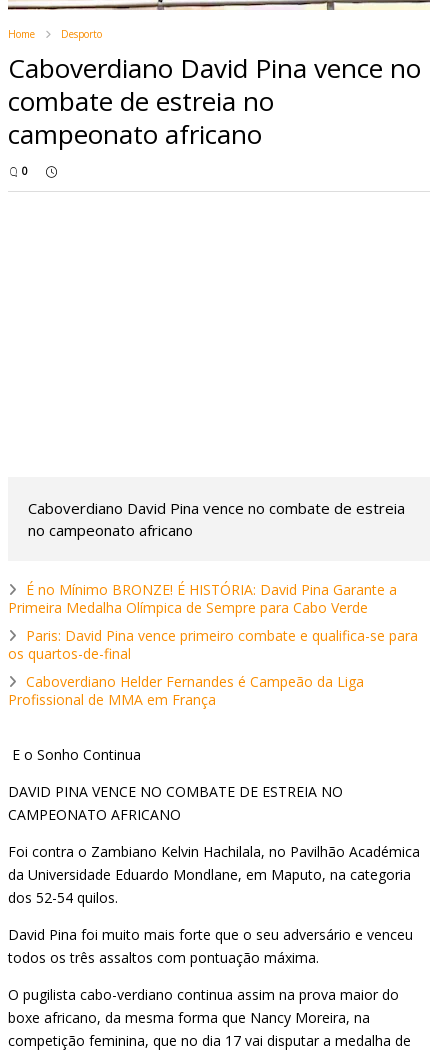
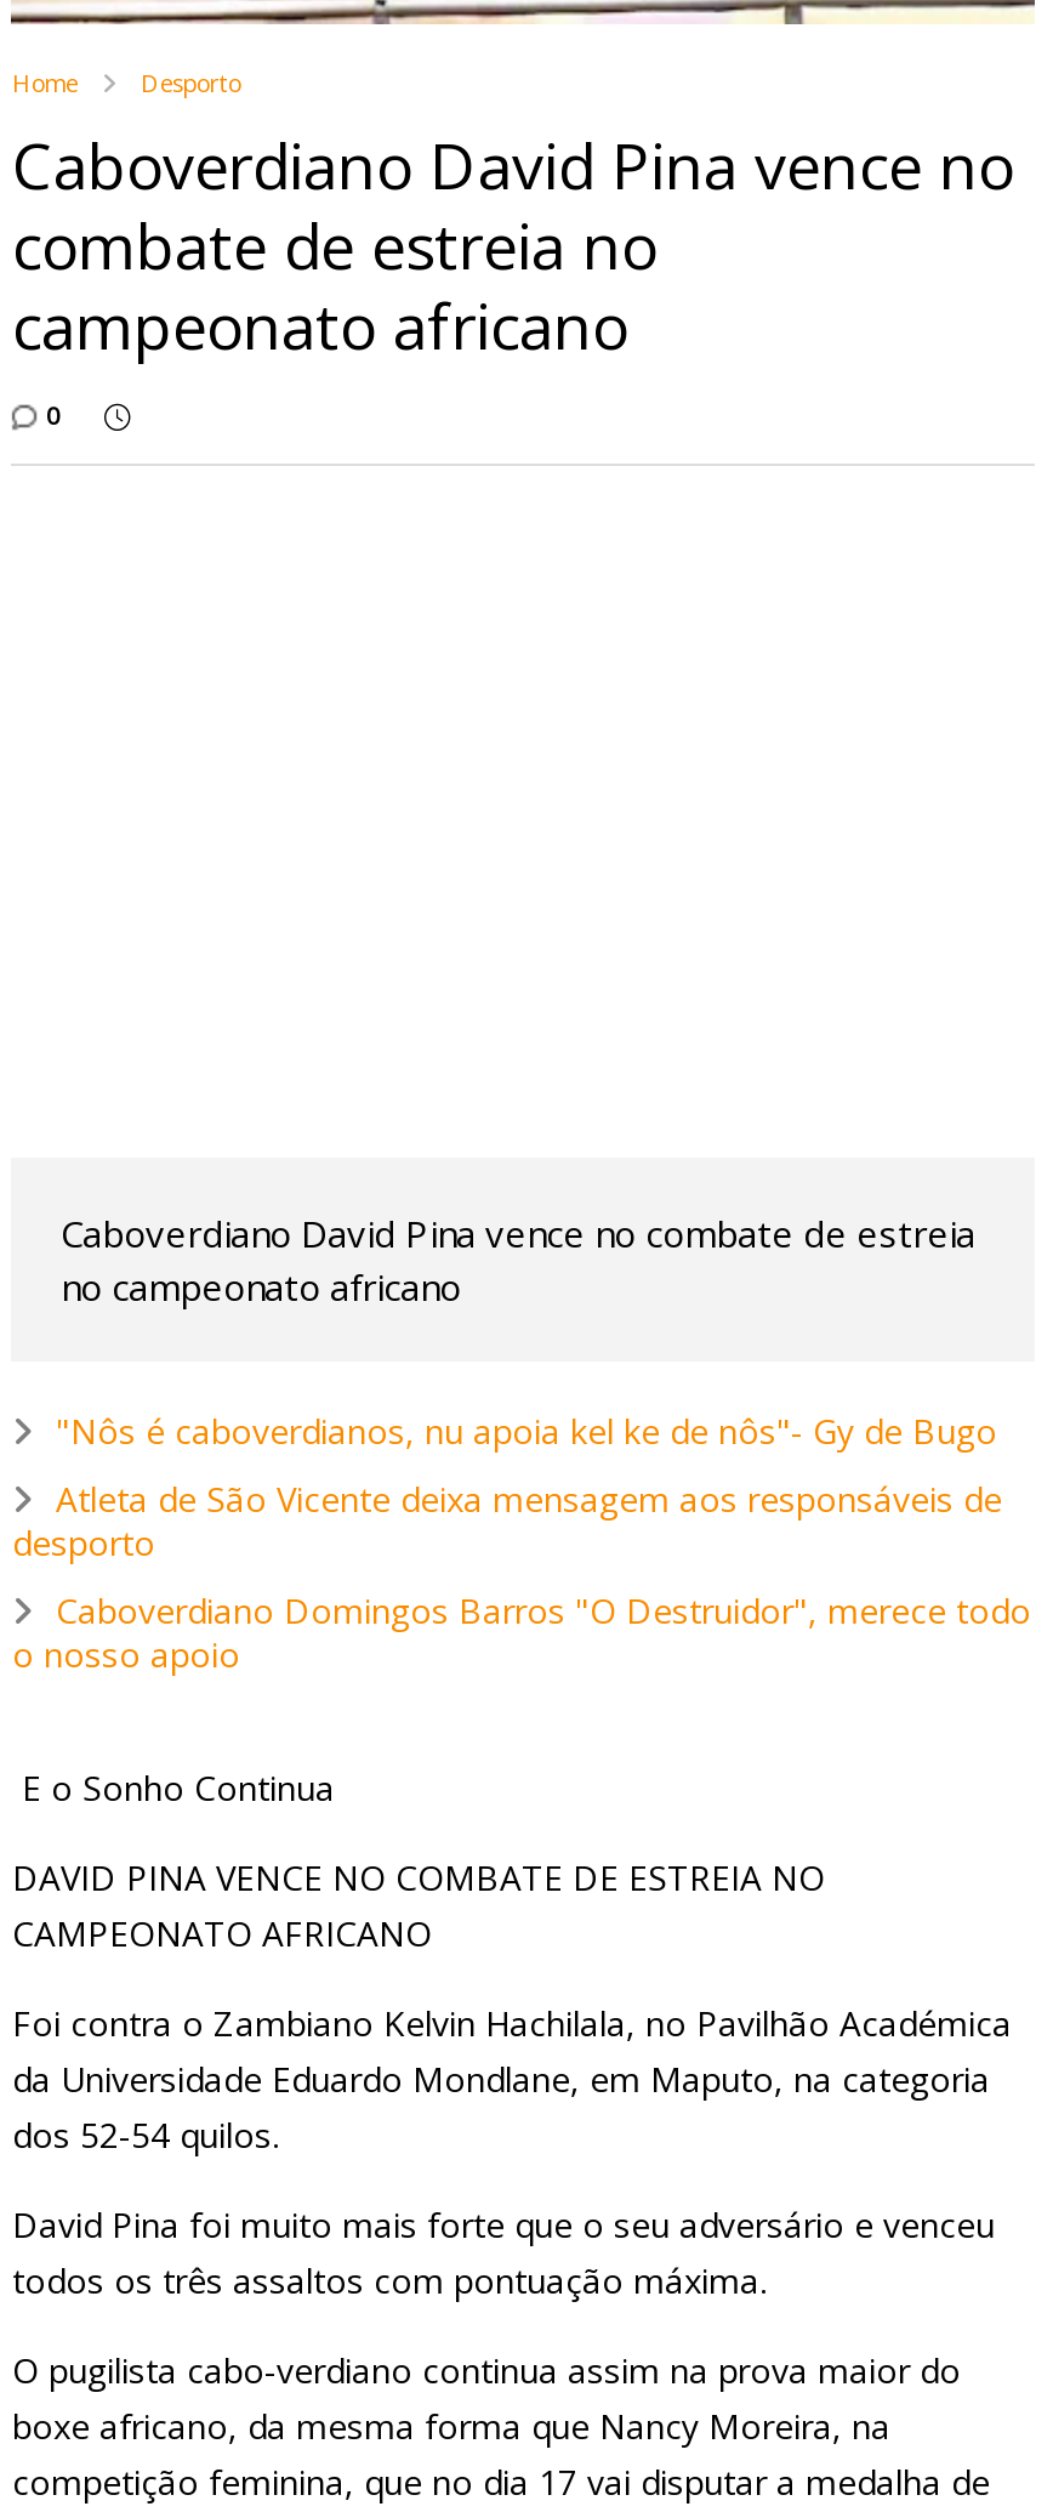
- É no Mínimo BRONZE! É HISTÓRIA: David Pina Garante a
- Primeira Medalha Olímpica de Sempre para Cabo Verde
+ "Nôs é caboverdianos, nu apoia kel ke de nôs"- Gy de Bugo

- Paris: David Pina vence primeiro combate e qualifica-se para
- os quartos-de-final
+ Atleta de São Vicente deixa mensagem aos responsáveis de
+ desporto

- Caboverdiano Helder Fernandes é Campeão da Liga
- Profissional de MMA em França
+ Caboverdiano Domingos Barros "O Destruidor", merece todo
+ o nosso apoio
